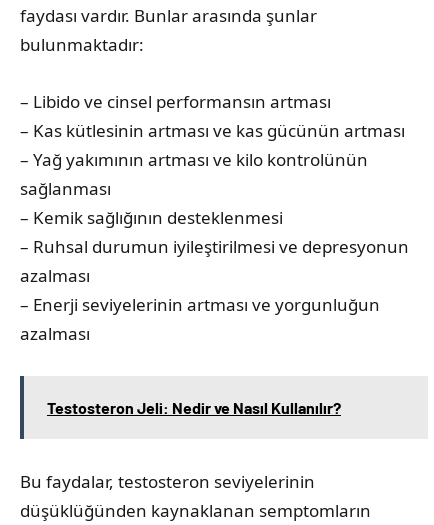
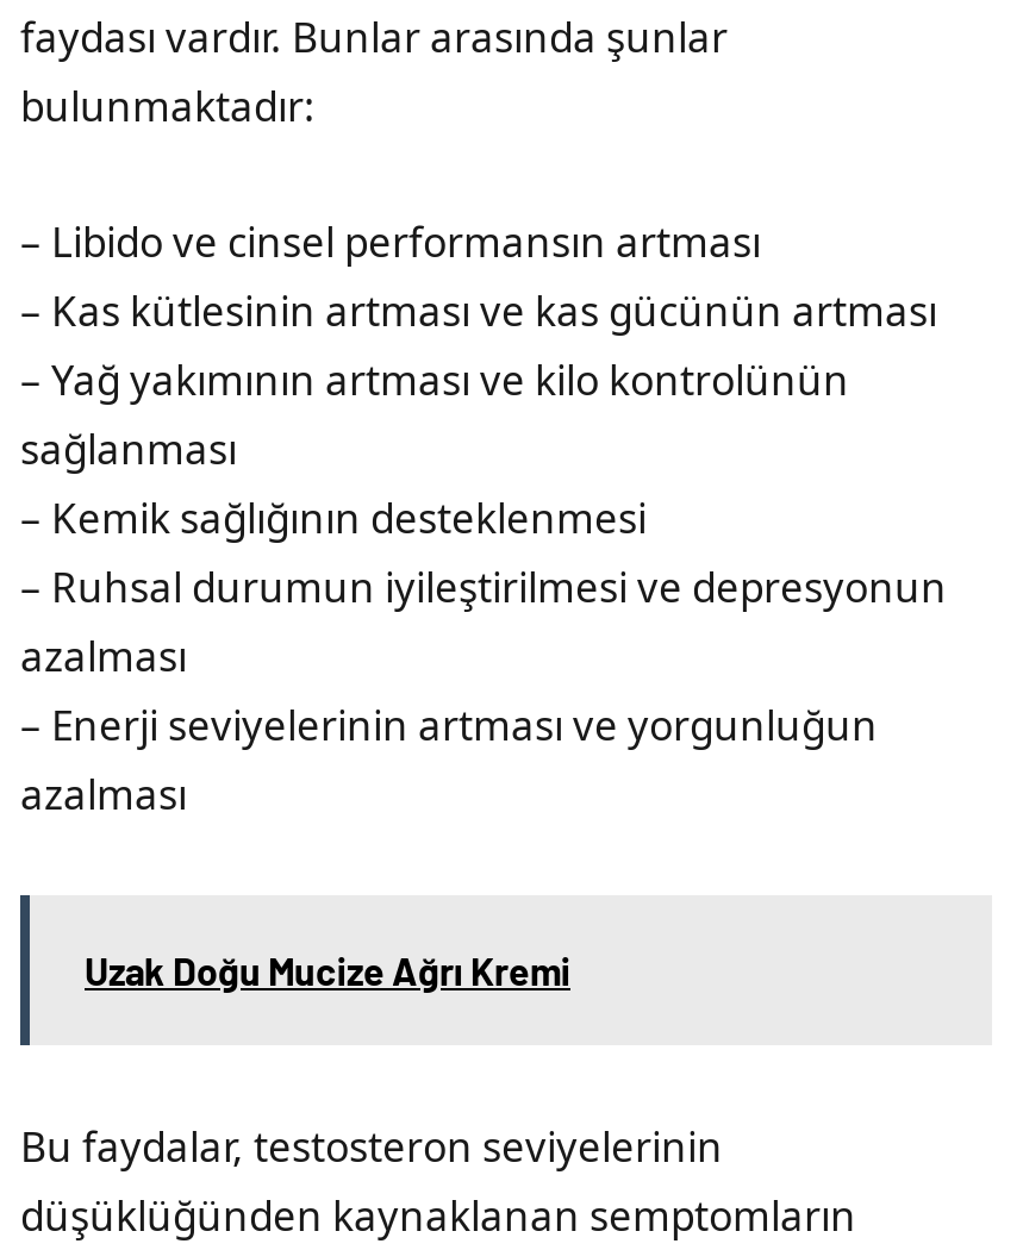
- Testosteron Jeli: Nedir ve Nasıl Kullanılır?
+ Uzak Doğu Mucize Ağrı Kremi
